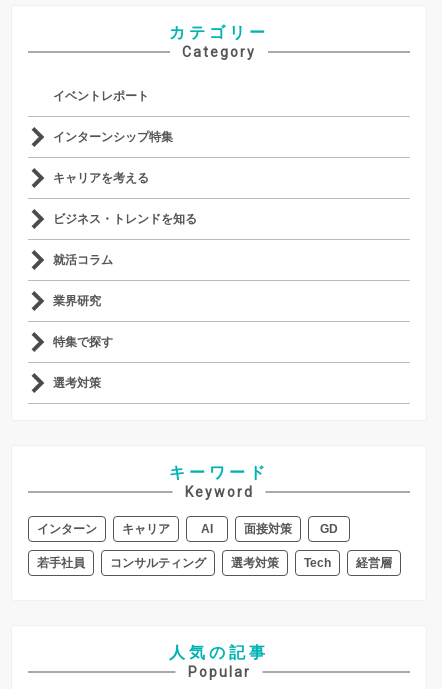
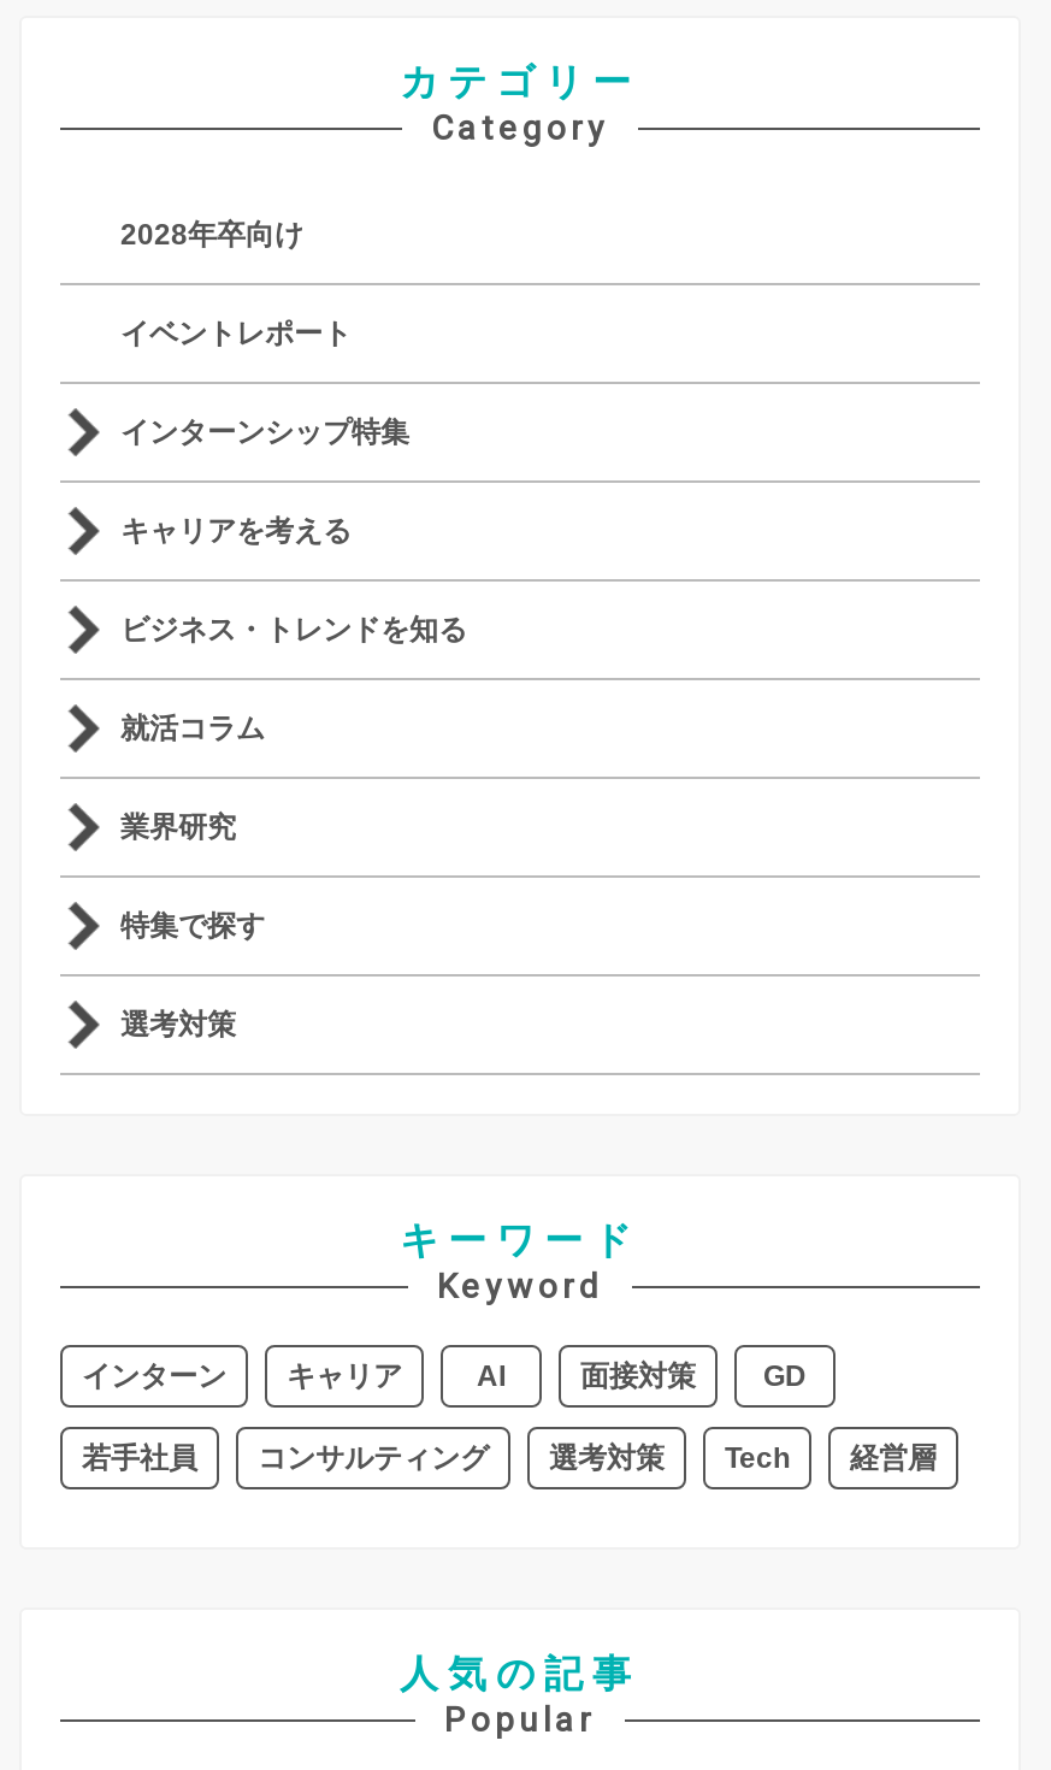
+ 2028年卒向け
